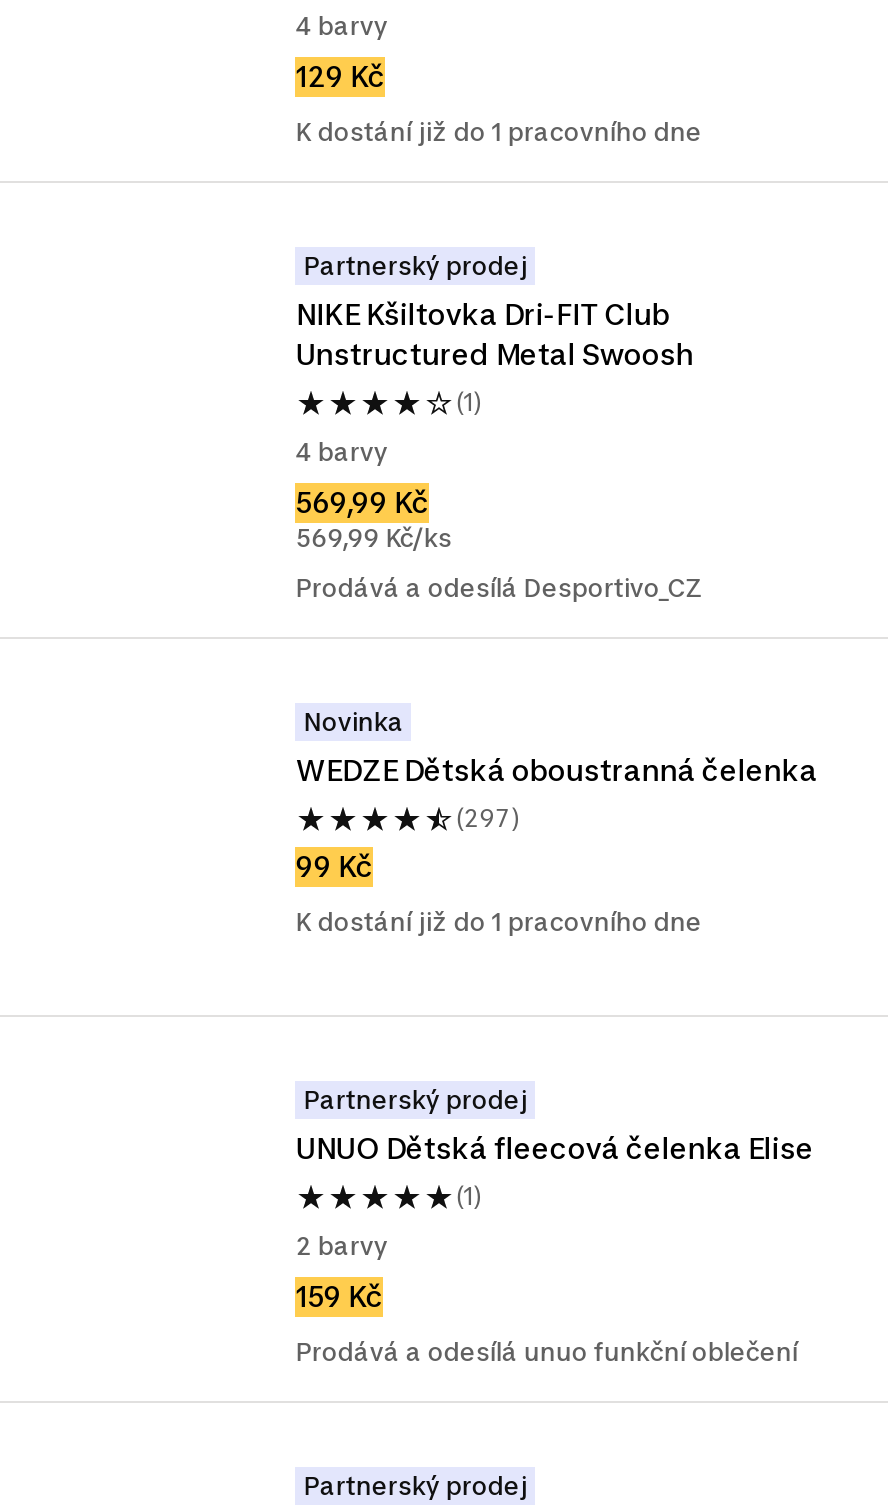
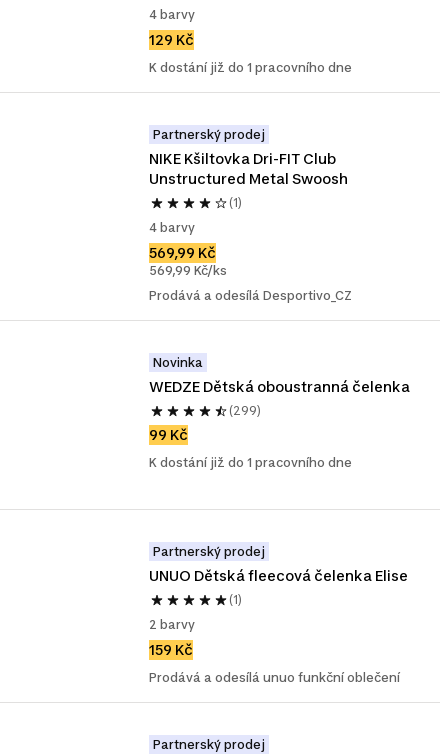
- (297)
+ (299)
